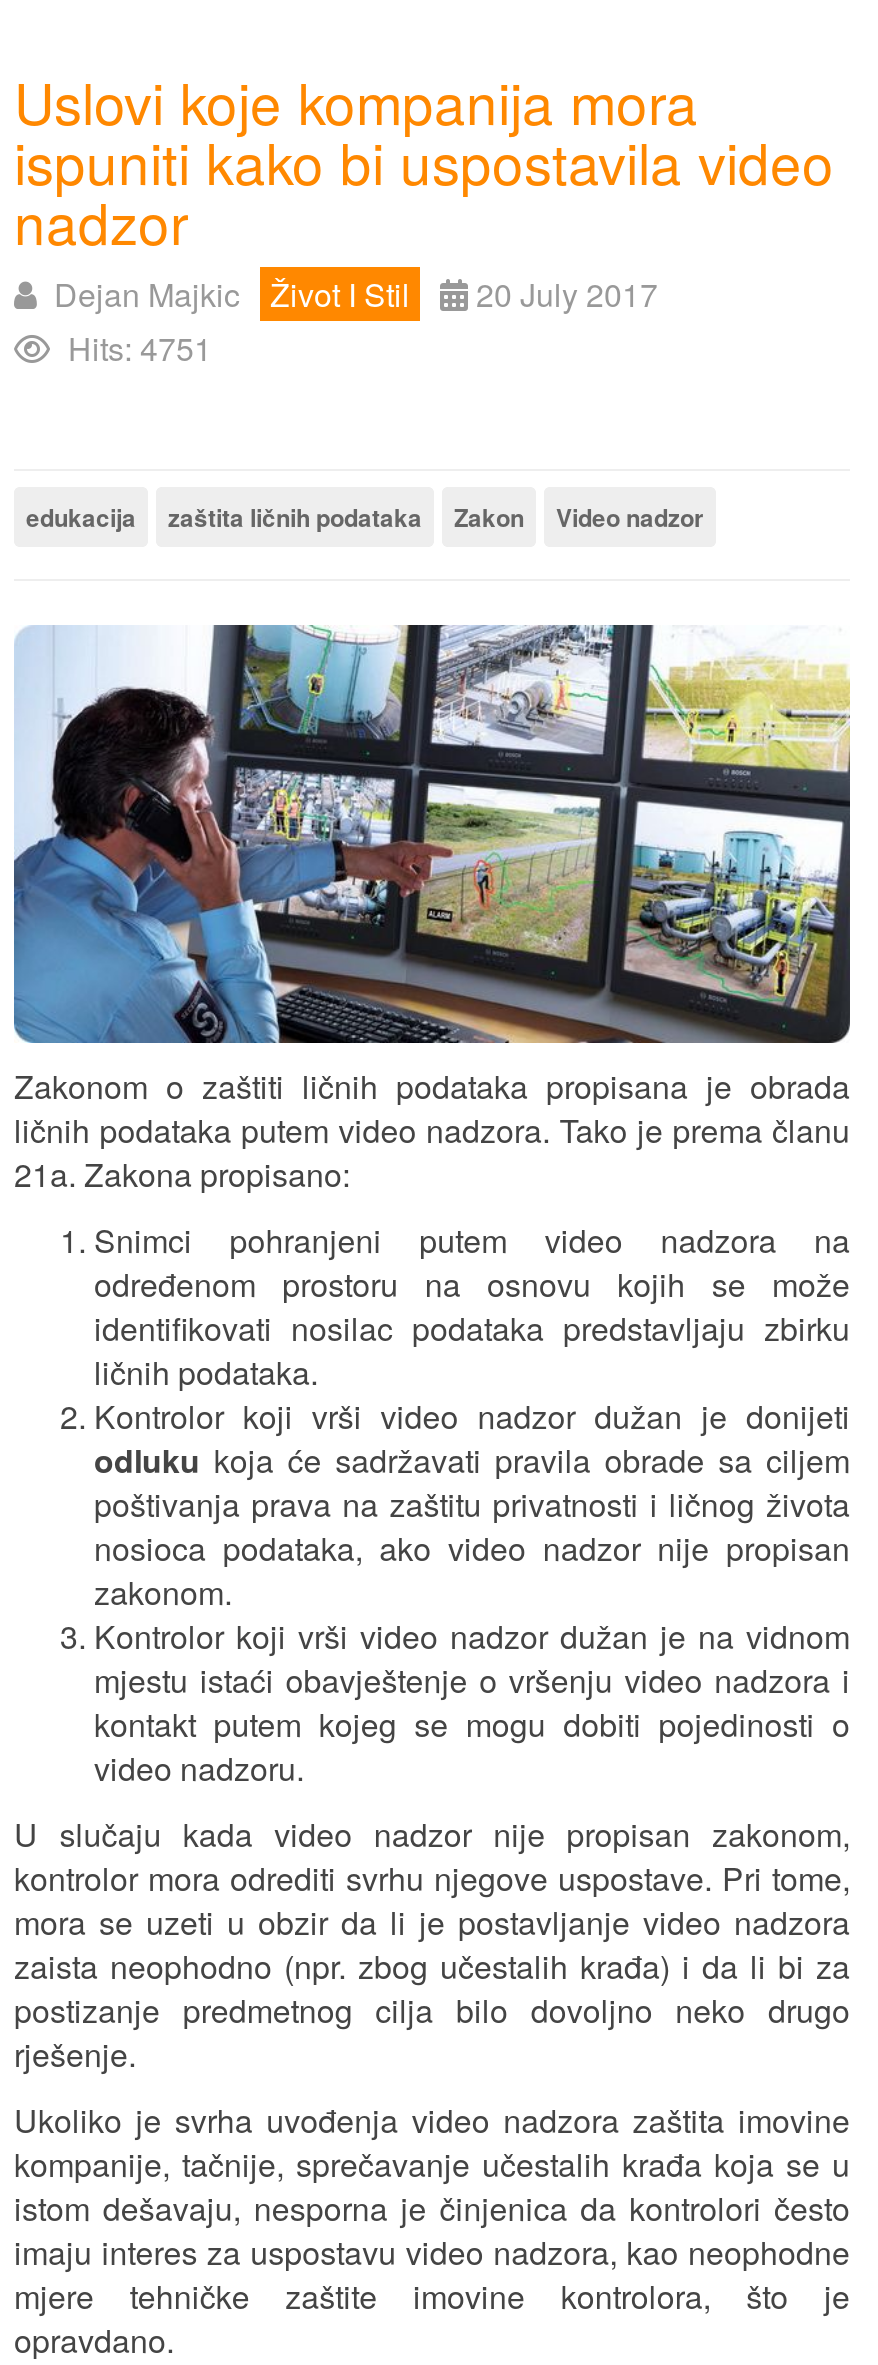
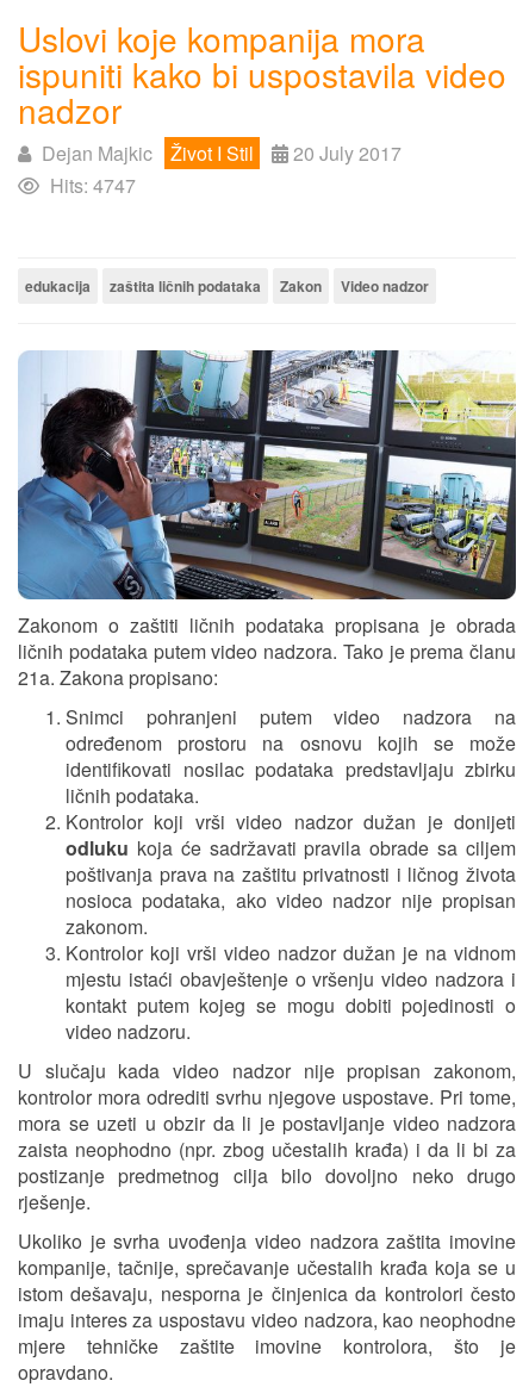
- Hits: 4751
+ Hits: 4747
